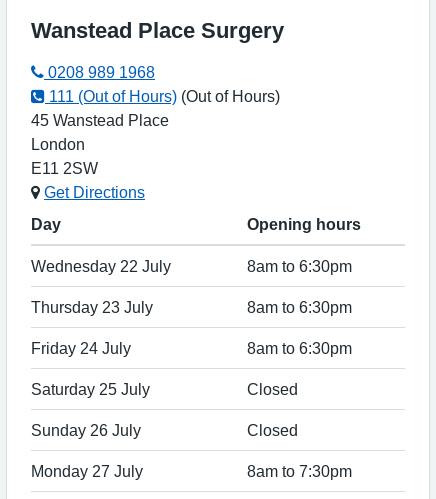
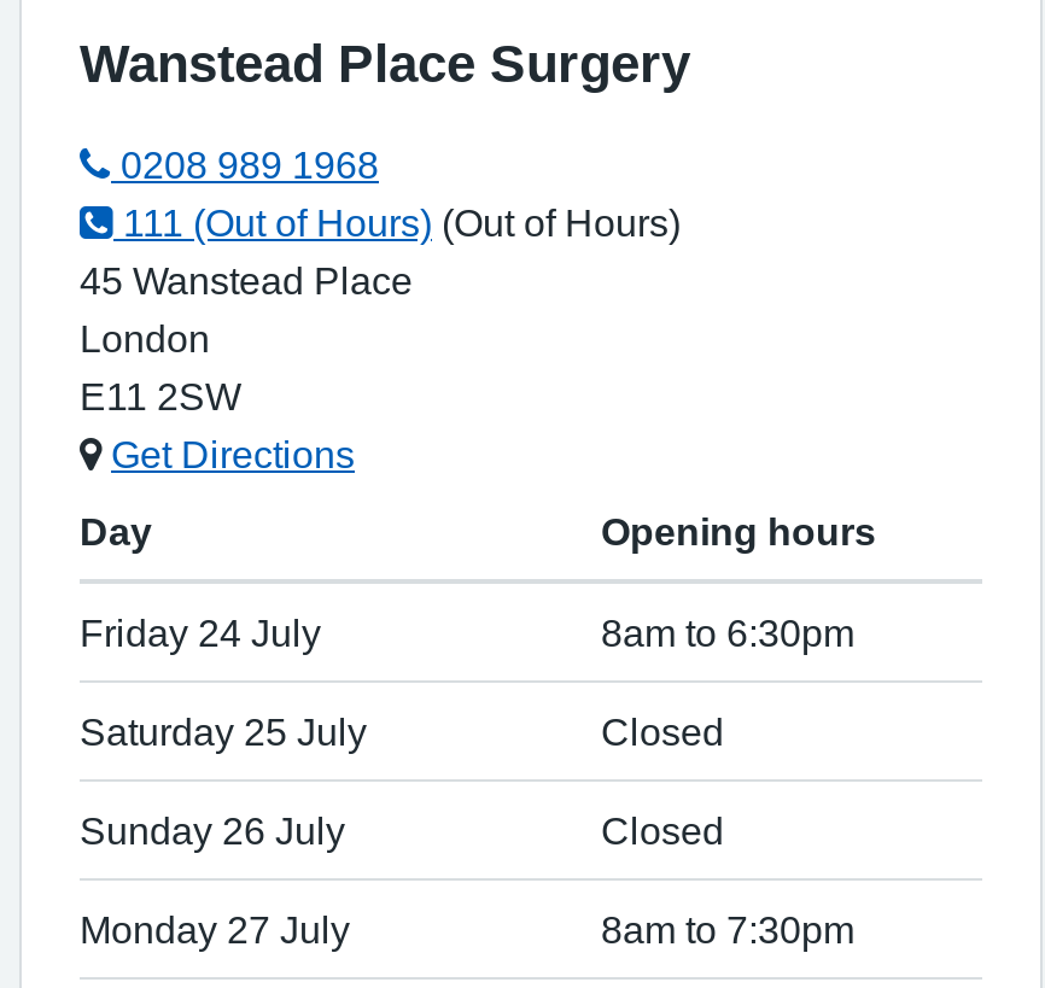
- Wednesday 22 July
- 8am to 6:30pm
- Thursday 23 July
- 8am to 6:30pm
